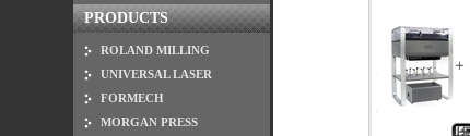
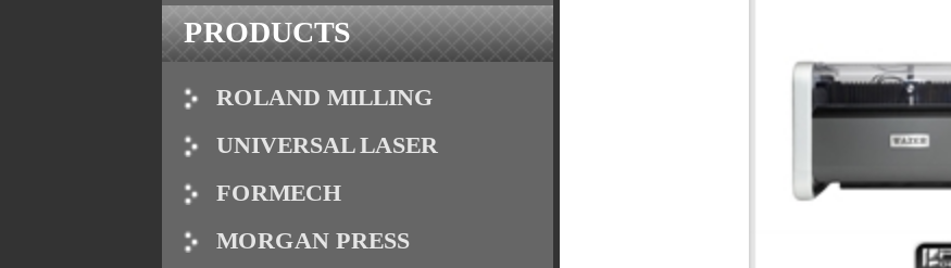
- [image]
+ [image]
